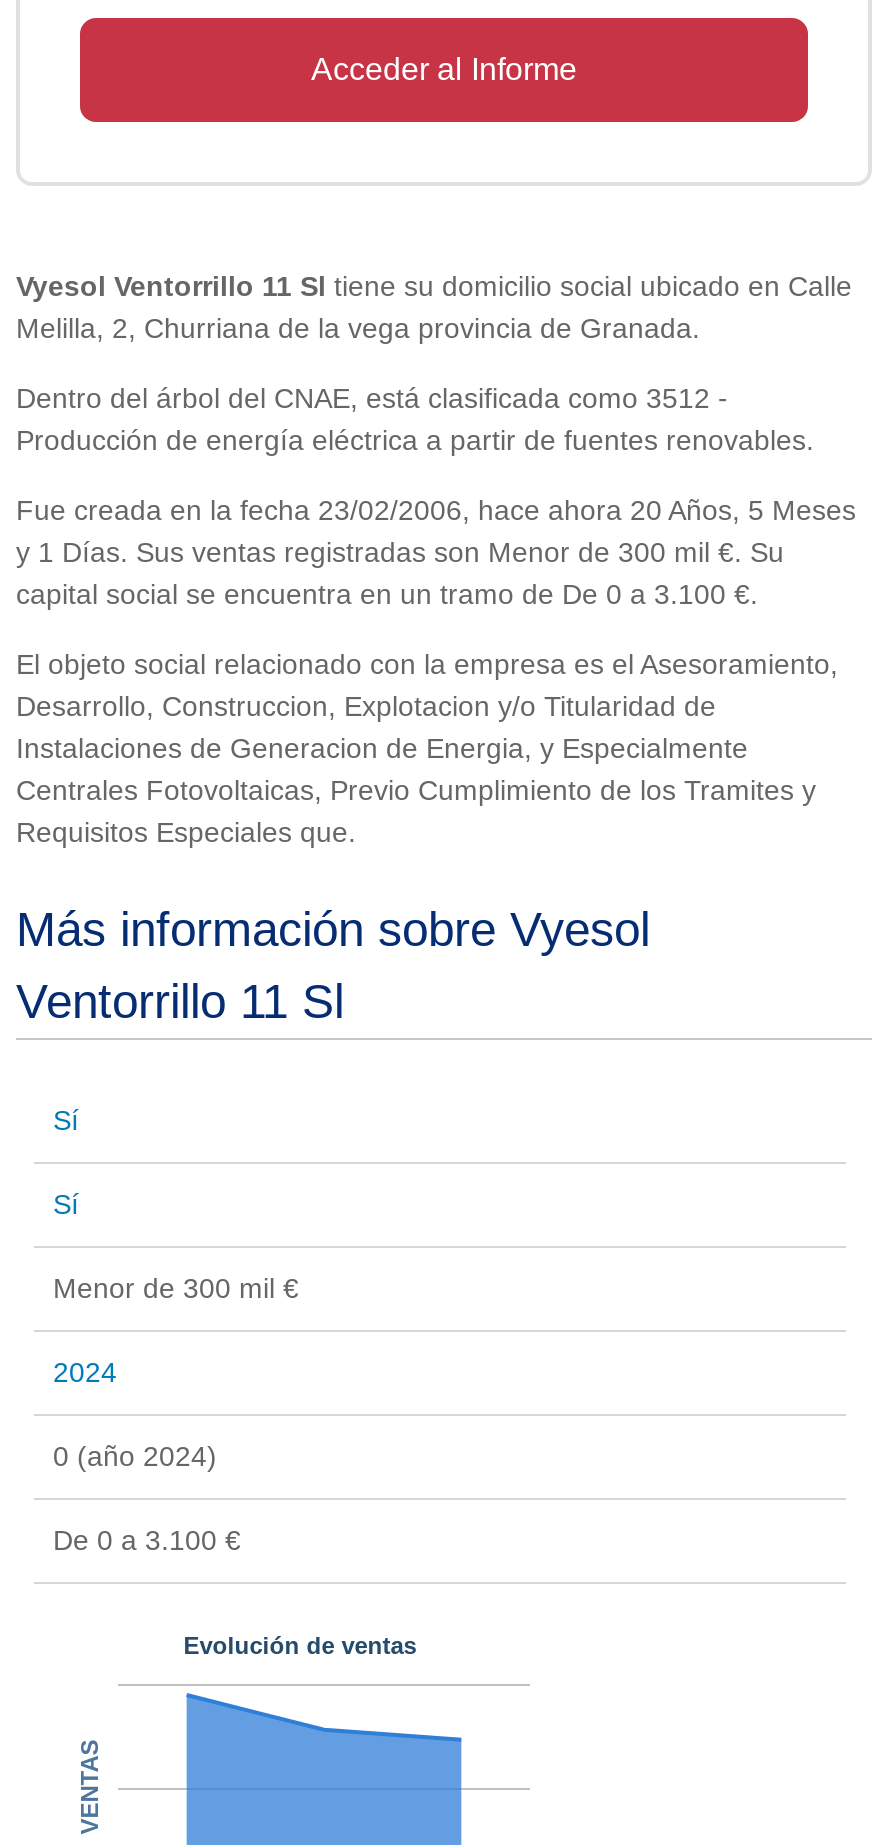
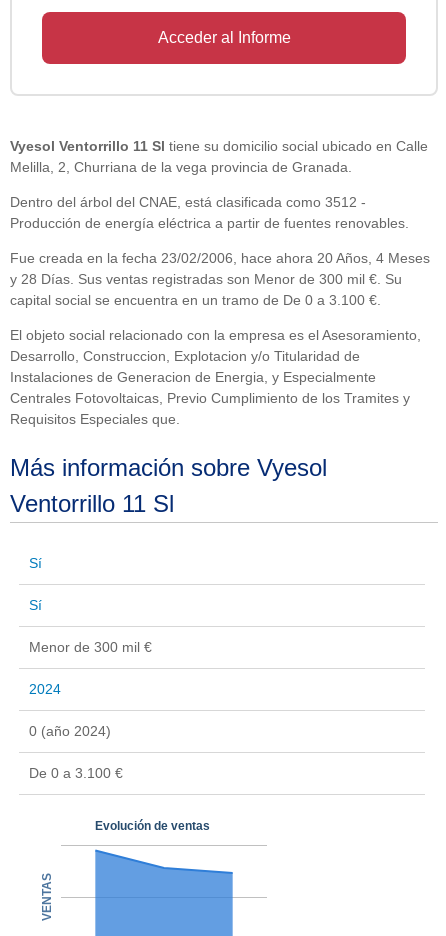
- Fue creada en la fecha 23/02/2006, hace ahora 20 Años, 5 Meses
+ Fue creada en la fecha 23/02/2006, hace ahora 20 Años, 4 Meses

- y 1 Días. Sus ventas registradas son Menor de 300 mil €. Su
+ y 28 Días. Sus ventas registradas son Menor de 300 mil €. Su
